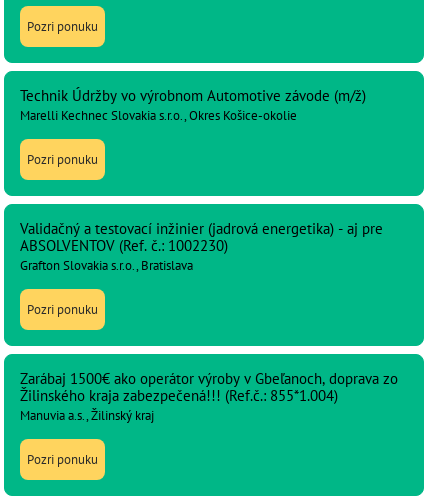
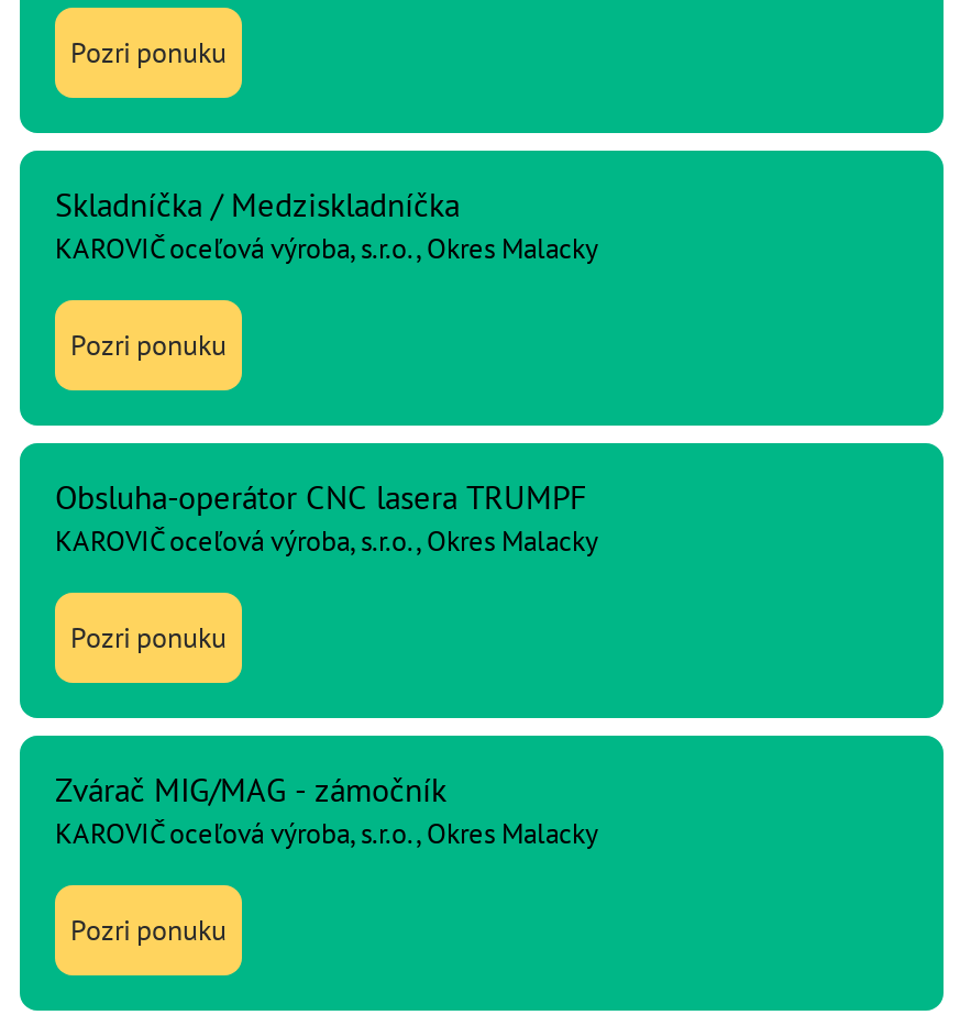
- Technik Údržby vo výrobnom Automotive závode (m/ž)
- Marelli Kechnec Slovakia s.r.o., Okres Košice-okolie
+ Skladníčka / Medziskladníčka
+ KAROVIČ oceľová výroba, s.r.o., Okres Malacky

- Validačný a testovací inžinier (jadrová energetika) - aj pre
- ABSOLVENTOV (Ref. č.: 1002230)
- Grafton Slovakia s.r.o., Bratislava
+ Obsluha-operátor CNC lasera TRUMPF
+ KAROVIČ oceľová výroba, s.r.o., Okres Malacky

- Zarábaj 1500€ ako operátor výroby v Gbeľanoch, doprava zo
- Žilinského kraja zabezpečená!!! (Ref.č.: 855*1.004)
- Manuvia a.s., Žilinský kraj
+ Zvárač MIG/MAG - zámočník
+ KAROVIČ oceľová výroba, s.r.o., Okres Malacky
